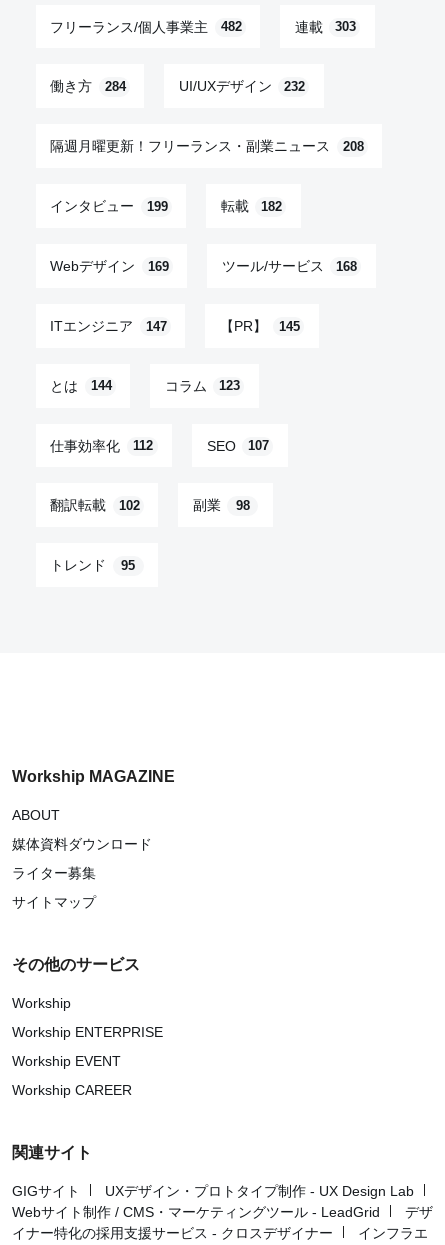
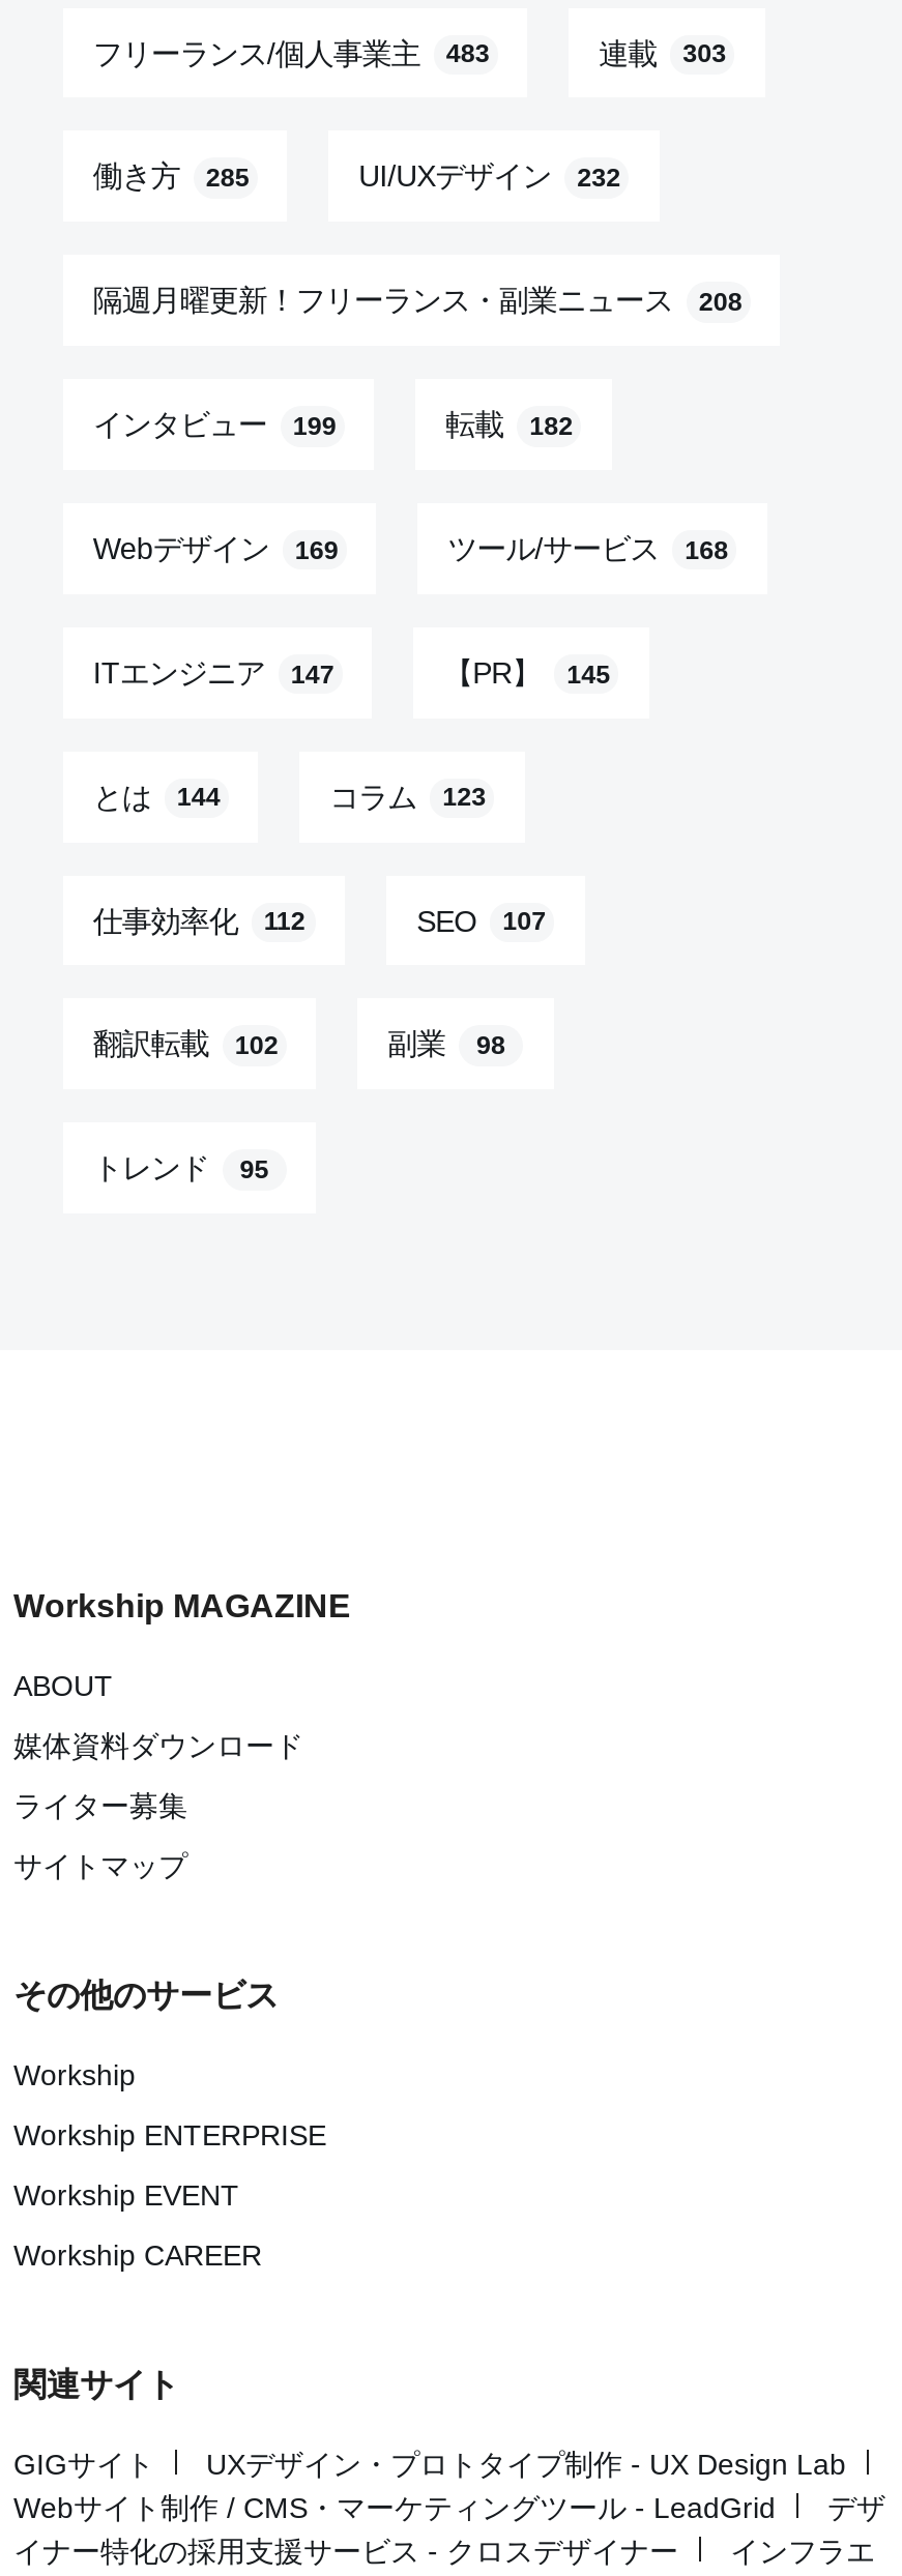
- フリーランス/個人事業主 482
+ フリーランス/個人事業主 483

- 働き方 284
+ 働き方 285
